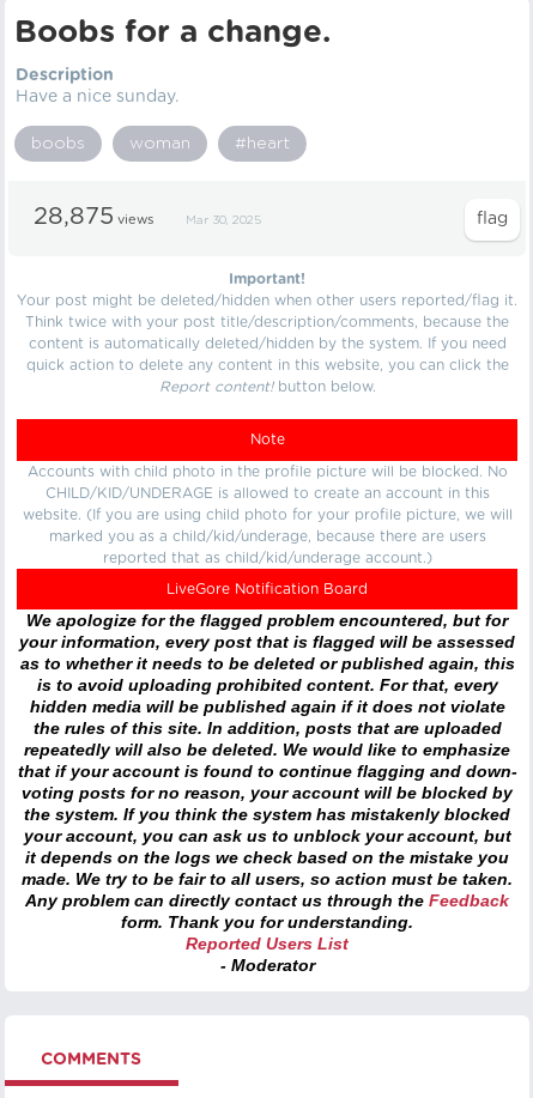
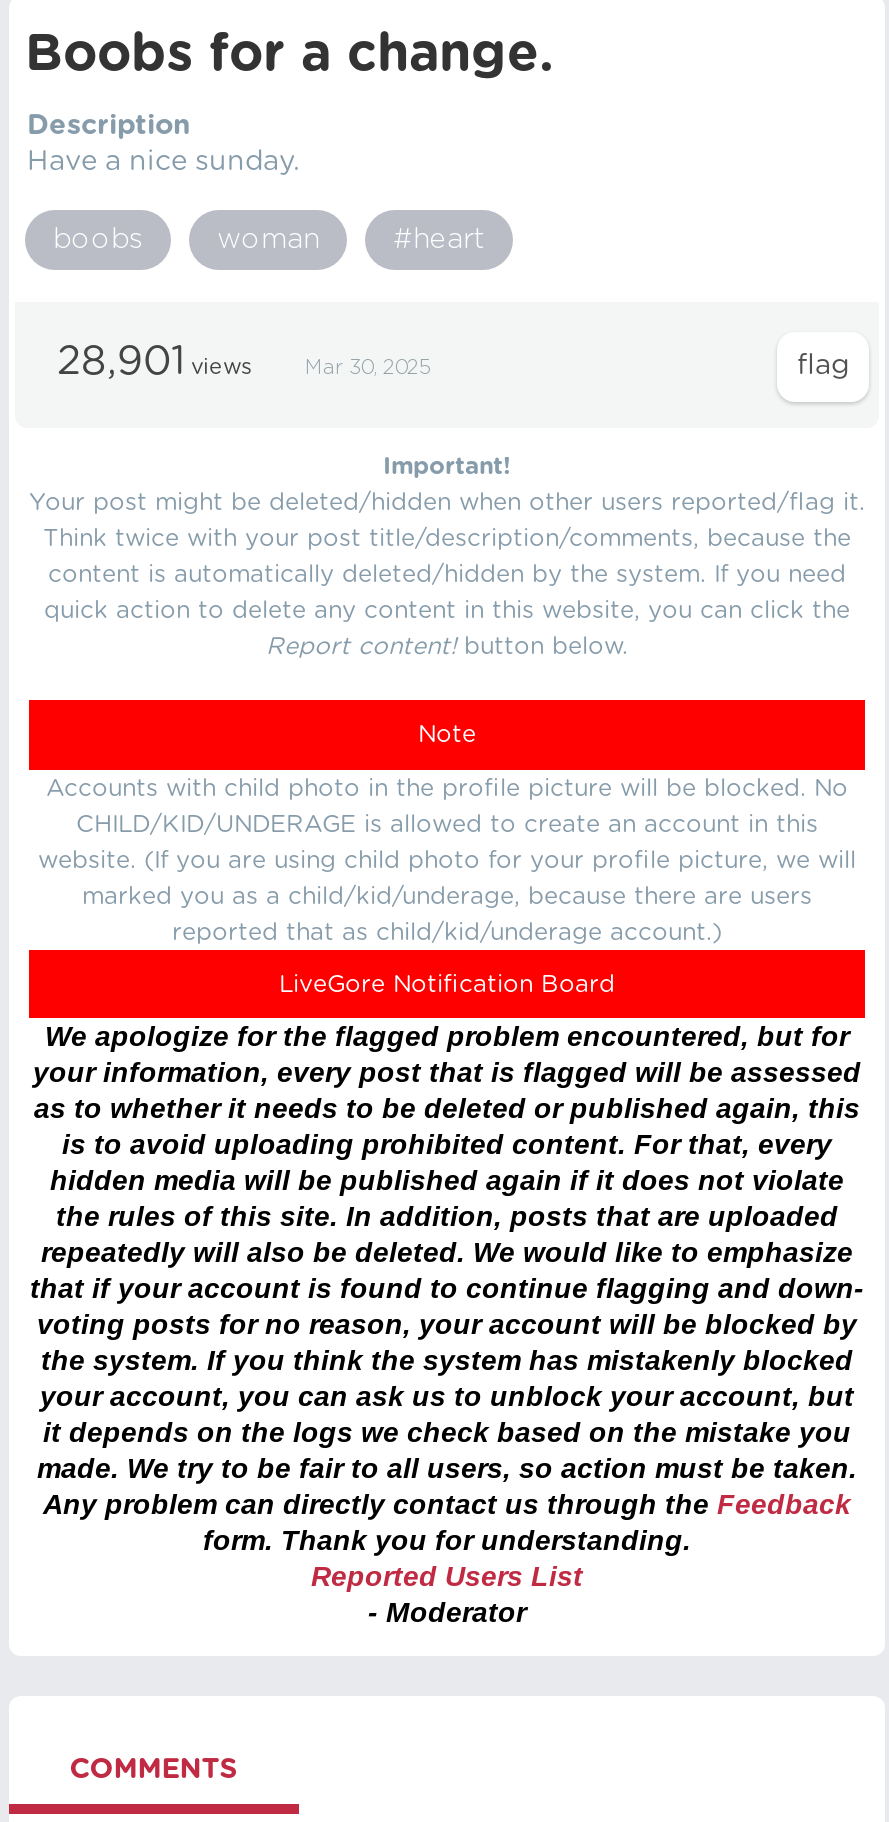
- 28,875 views
+ 28,901 views
